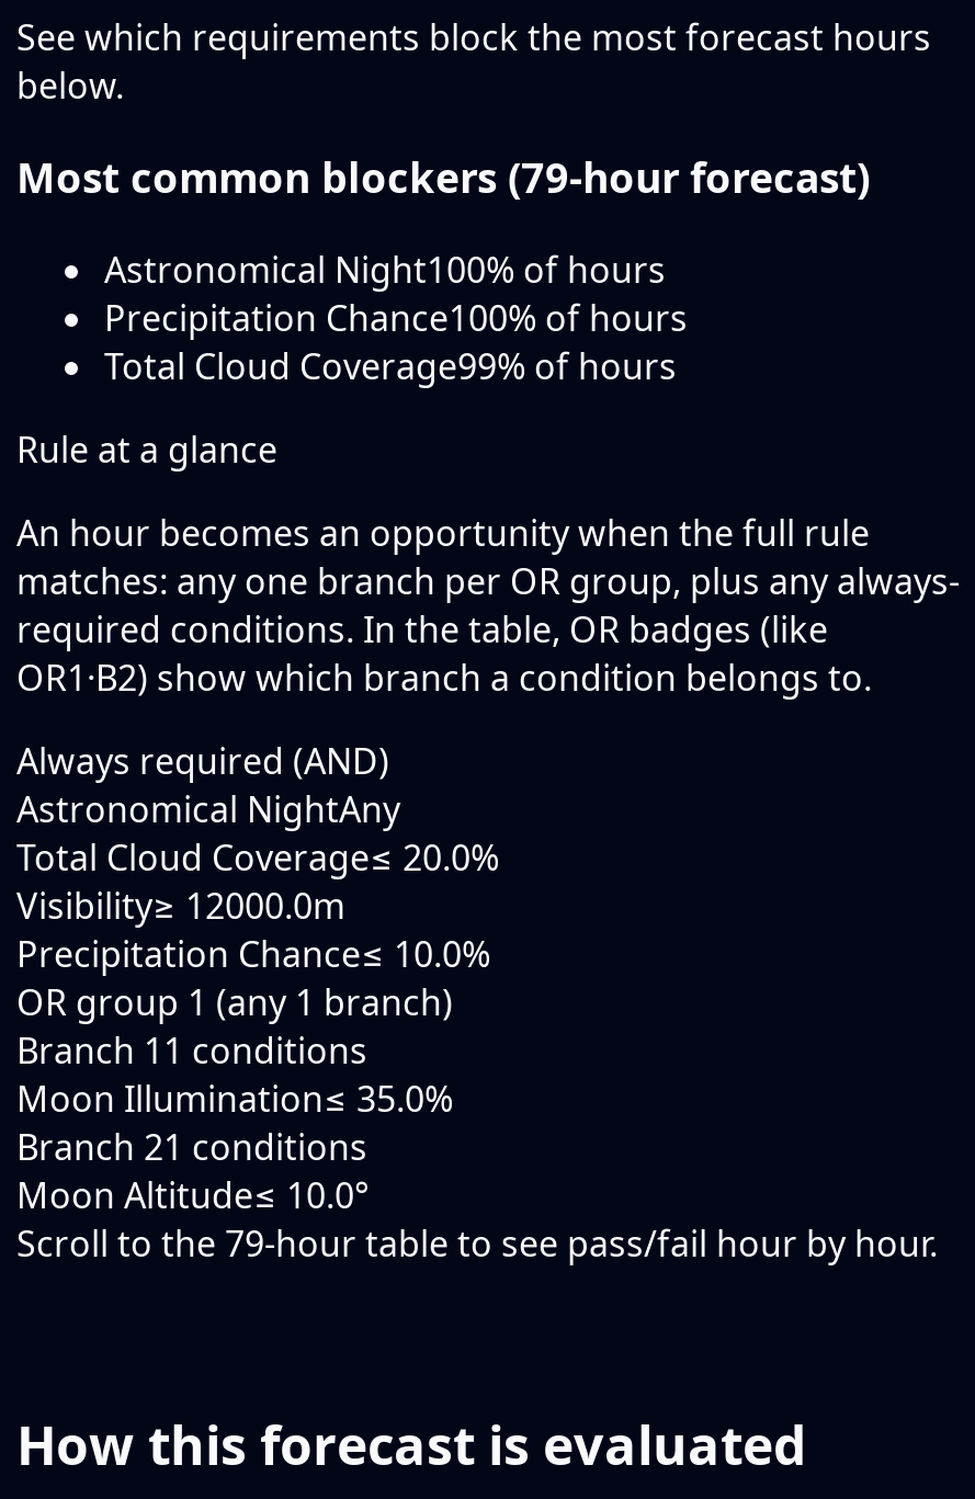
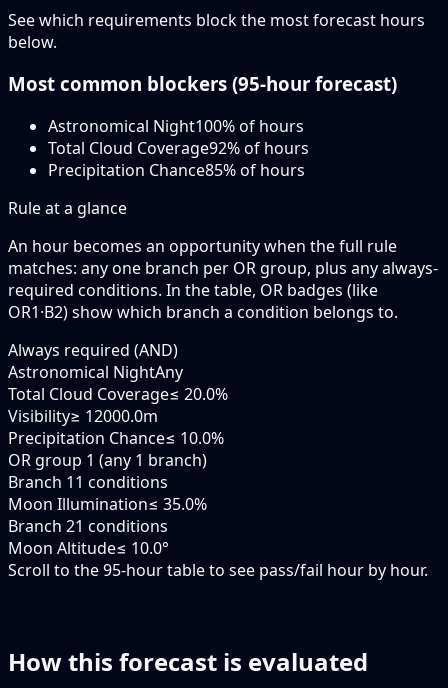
- Most common blockers (79-hour forecast)
+ Most common blockers (95-hour forecast)

- Precipitation Chance100% of hours
- Total Cloud Coverage99% of hours
+ Total Cloud Coverage92% of hours
+ Precipitation Chance85% of hours

- Scroll to the 79-hour table to see pass/fail hour by hour.
+ Scroll to the 95-hour table to see pass/fail hour by hour.
